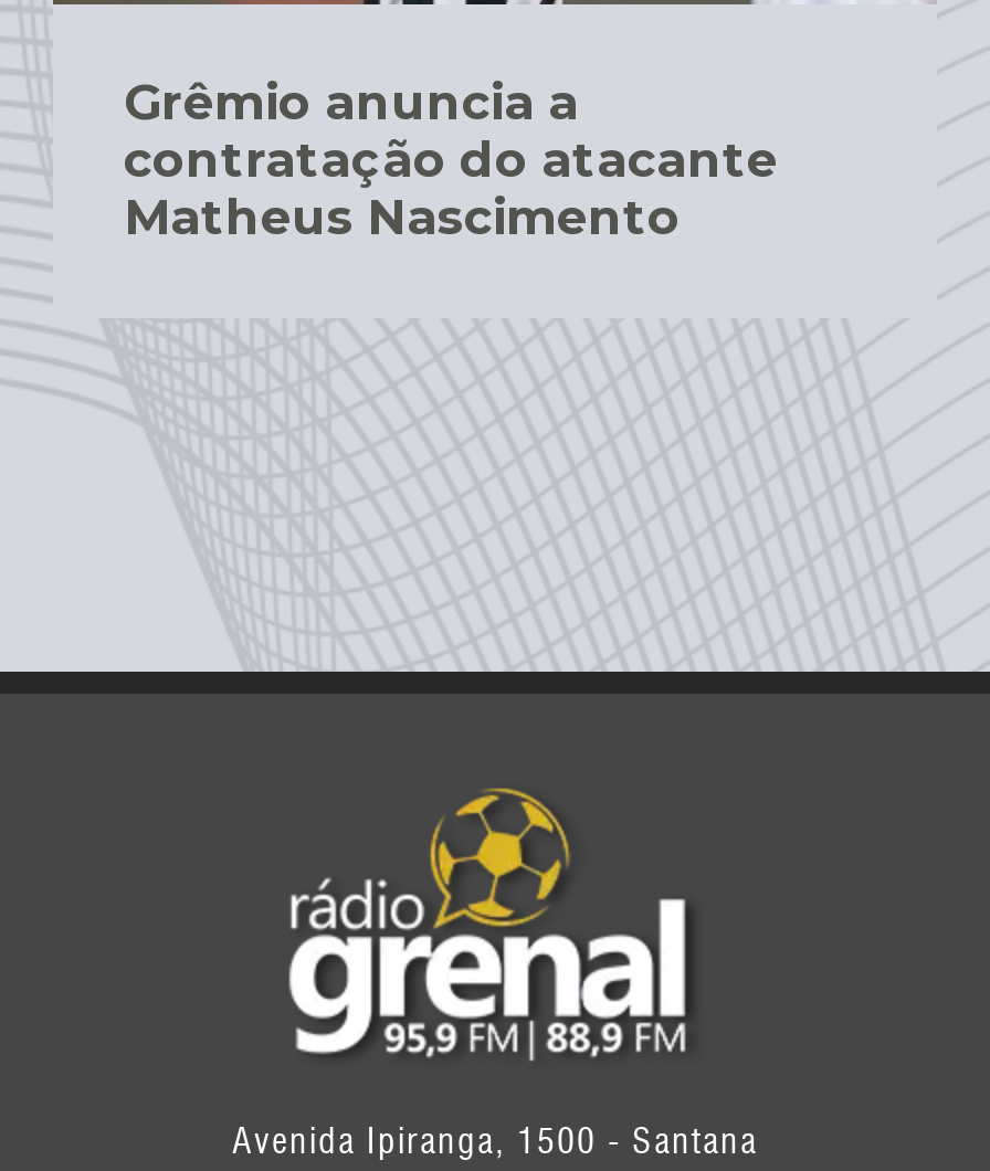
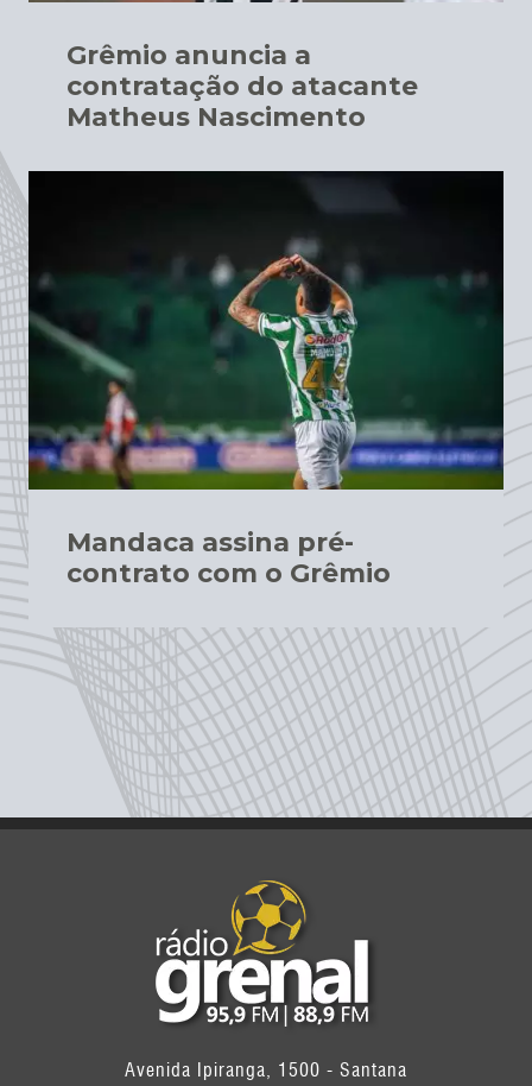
+ [image]
+ Mandaca assina pré-
+ contrato com o Grêmio
